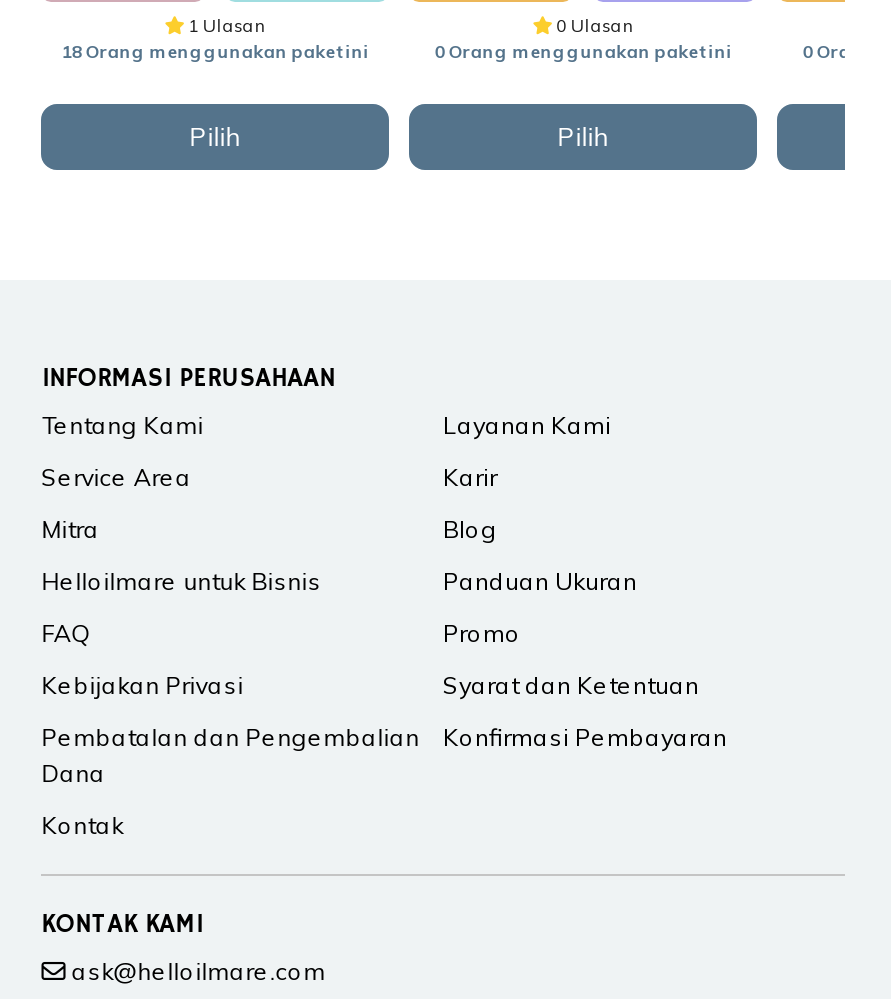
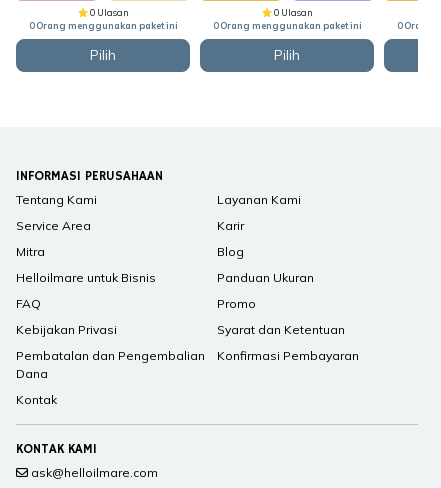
- 1 Ulasan
- 18 Orang menggunakan paket ini
+ 0 Ulasan
+ 0 Orang menggunakan paket ini
